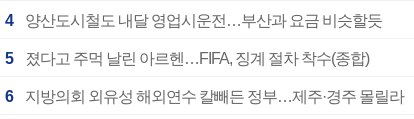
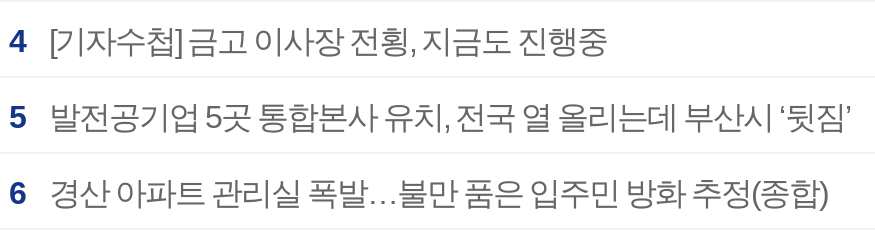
- 양산도시철도 내달 영업시운전…부산과 요금 비슷할듯
+ [기자수첩] 금고 이사장 전횡, 지금도 진행중

- 졌다고 주먹 날린 아르헨…FIFA, 징계 절차 착수(종합)
+ 발전공기업 5곳 통합본사 유치, 전국 열 올리는데 부산시 ‘뒷짐’

- 지방의회 외유성 해외연수 칼빼든 정부…제주·경주 몰릴라
+ 경산 아파트 관리실 폭발…불만 품은 입주민 방화 추정(종합)
